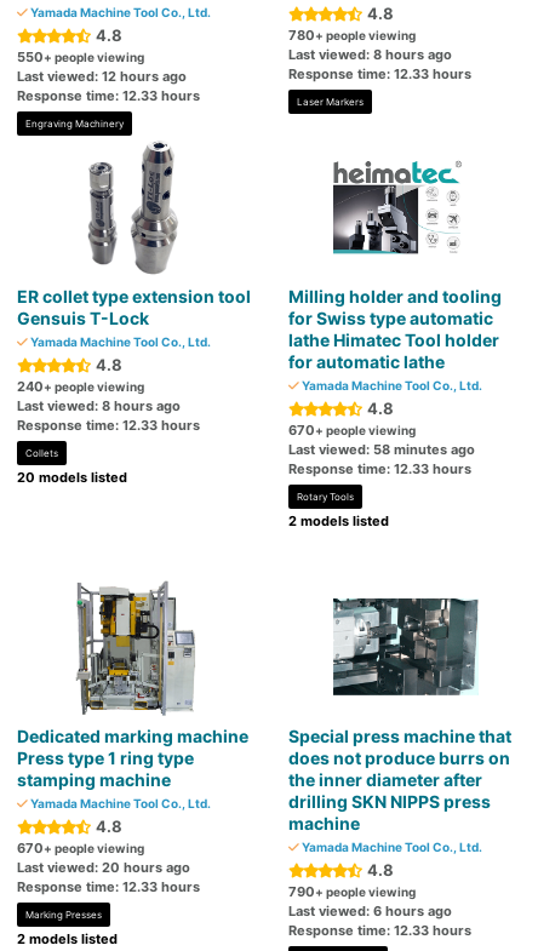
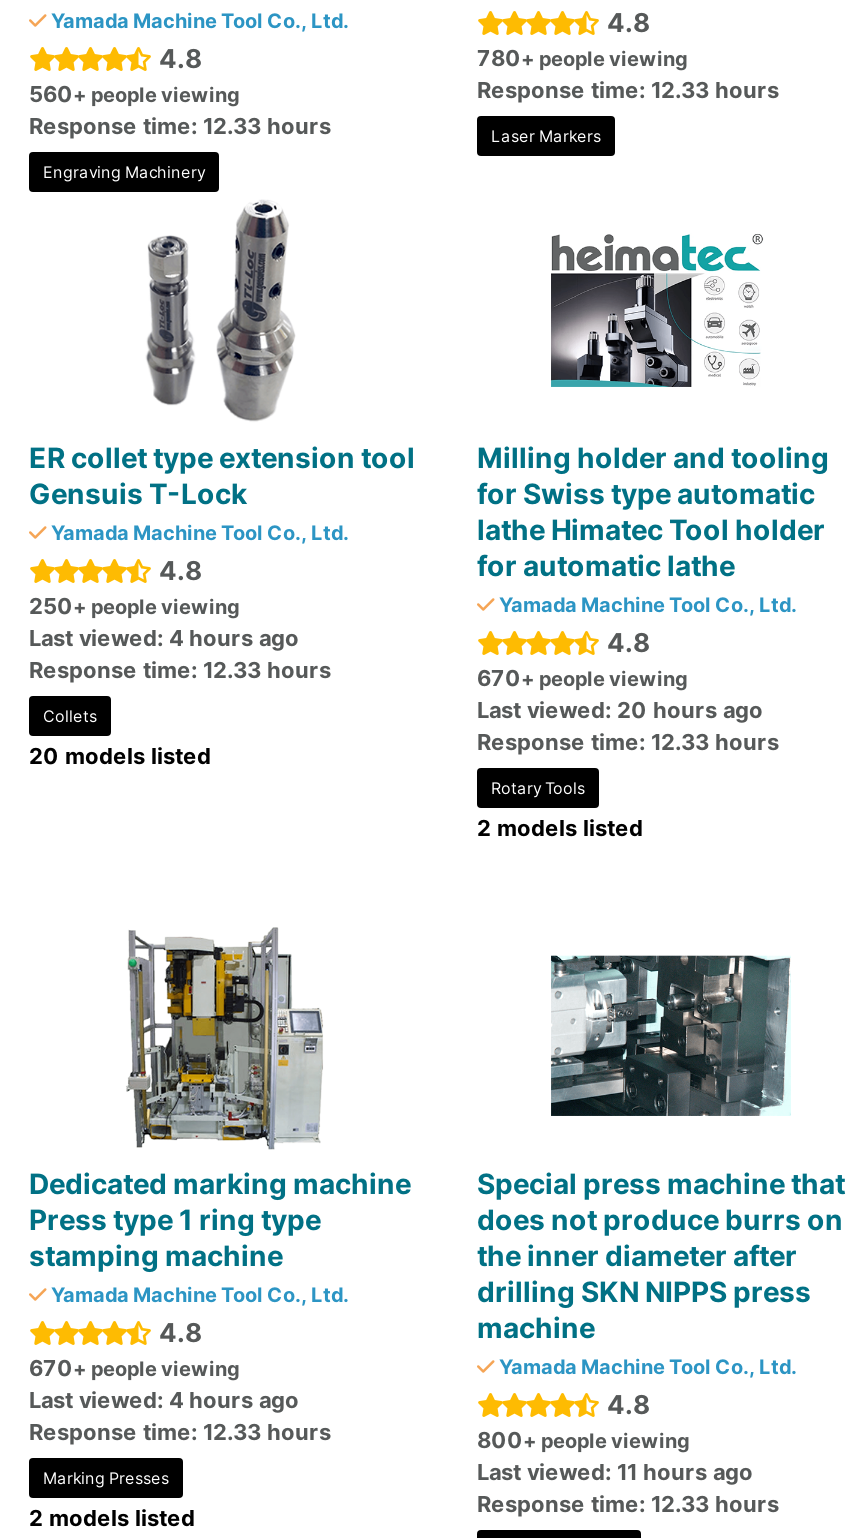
- 550+ people viewing
- Last viewed: 12 hours ago
+ 560+ people viewing

- Last viewed: 8 hours ago

- 240+ people viewing
+ 250+ people viewing

- Last viewed: 8 hours ago
+ Last viewed: 4 hours ago

- Last viewed: 58 minutes ago

moved up: Last viewed: 20 hours ago

+ Last viewed: 4 hours ago

- 790+ people viewing
+ 800+ people viewing

- Last viewed: 6 hours ago
+ Last viewed: 11 hours ago
